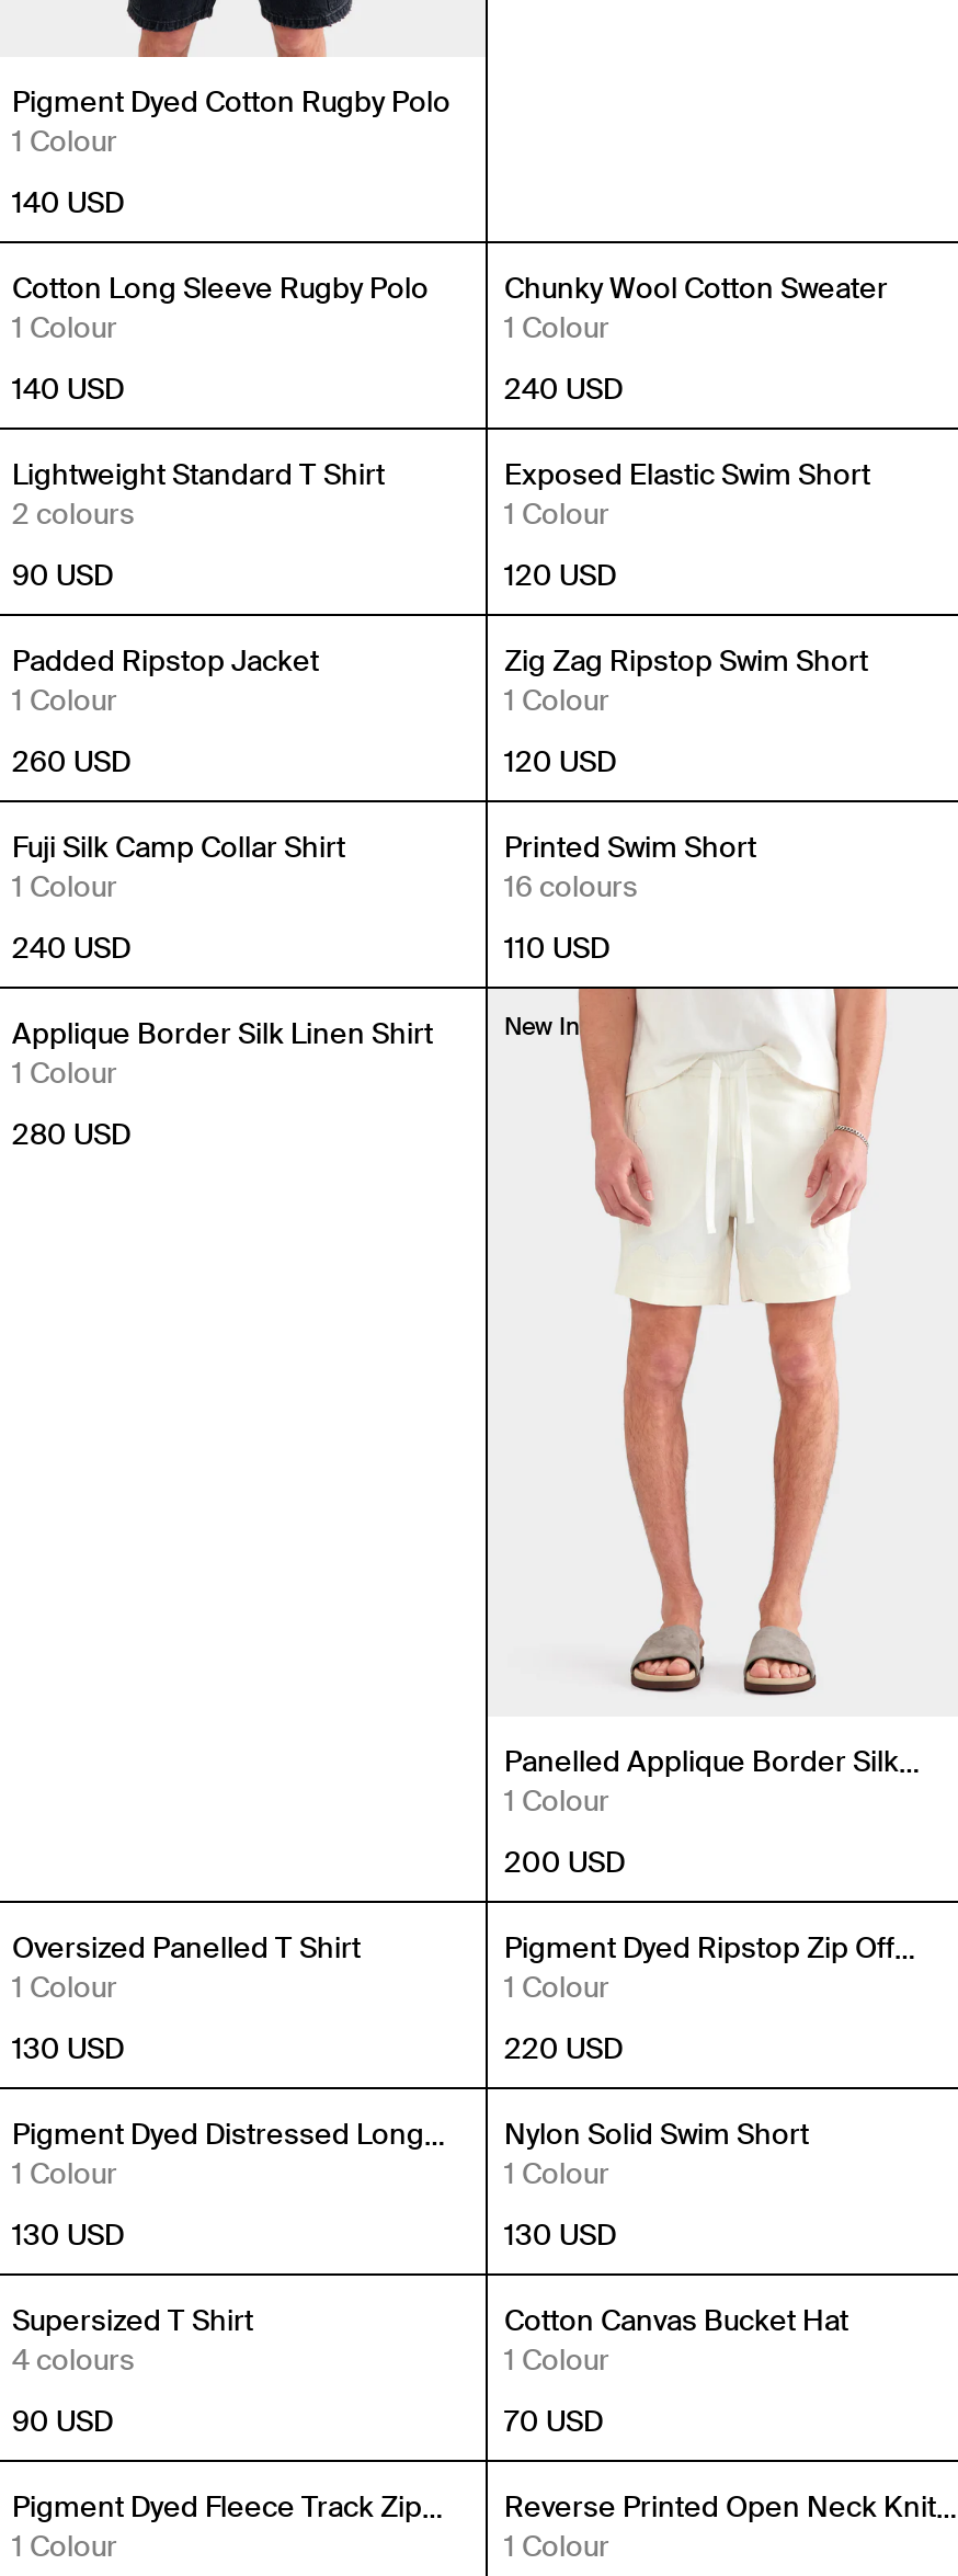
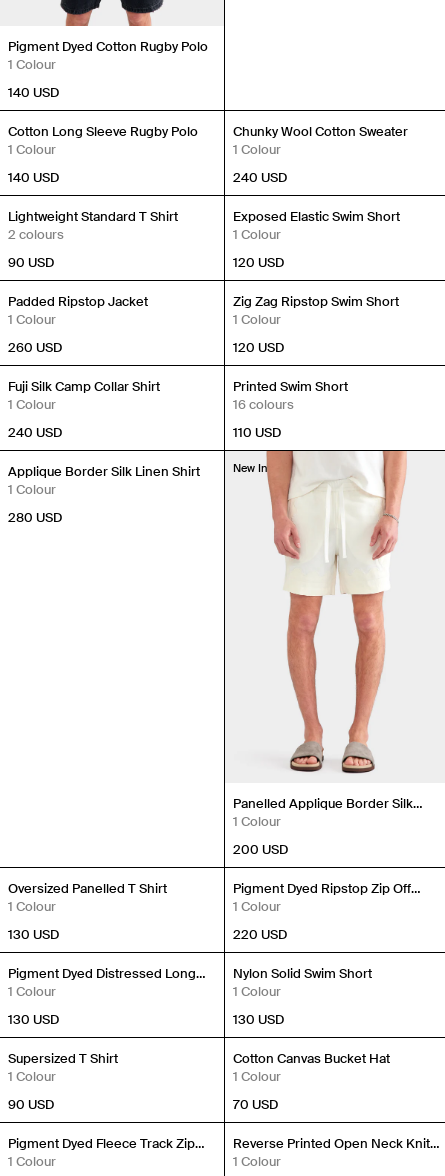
- 4 colours
+ 1 Colour
